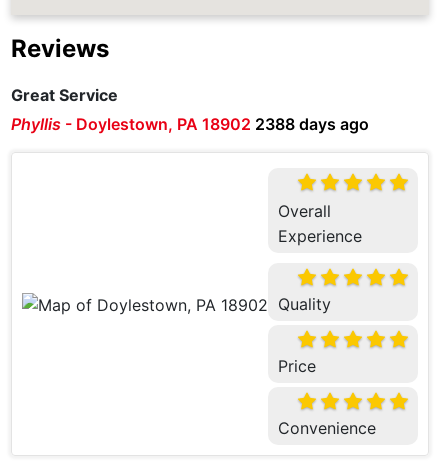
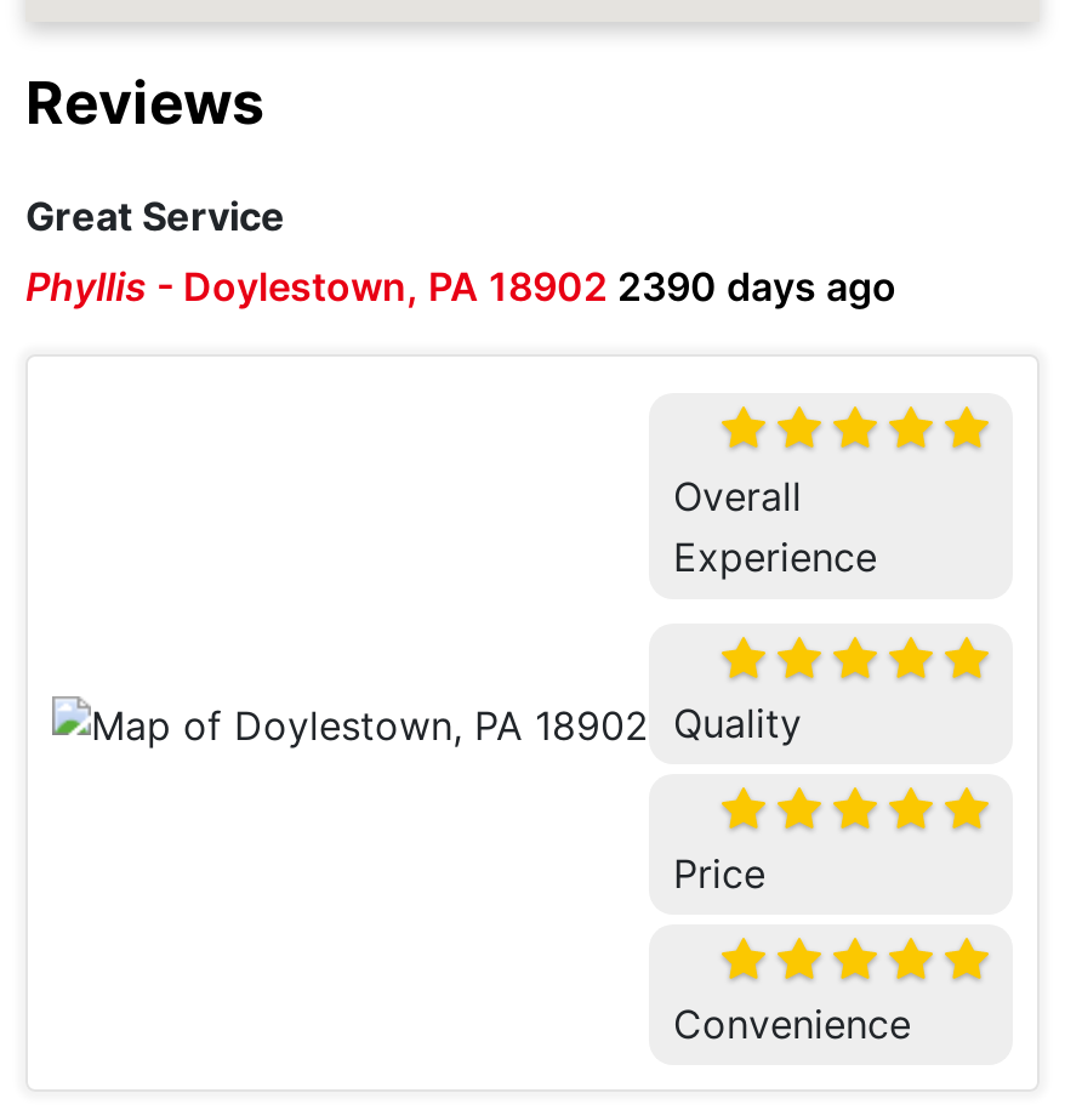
- Phyllis - Doylestown, PA 18902 2388 days ago
+ Phyllis - Doylestown, PA 18902 2390 days ago
